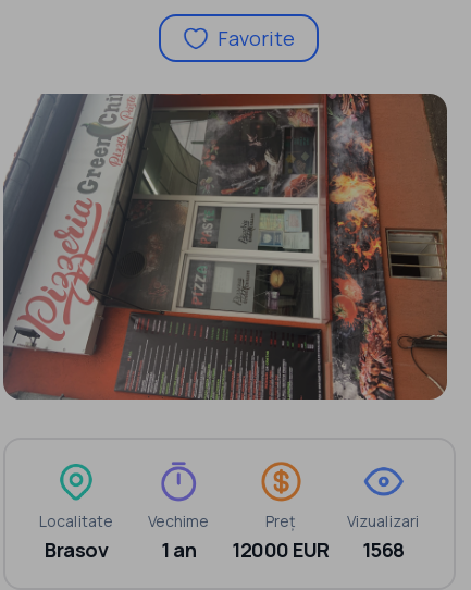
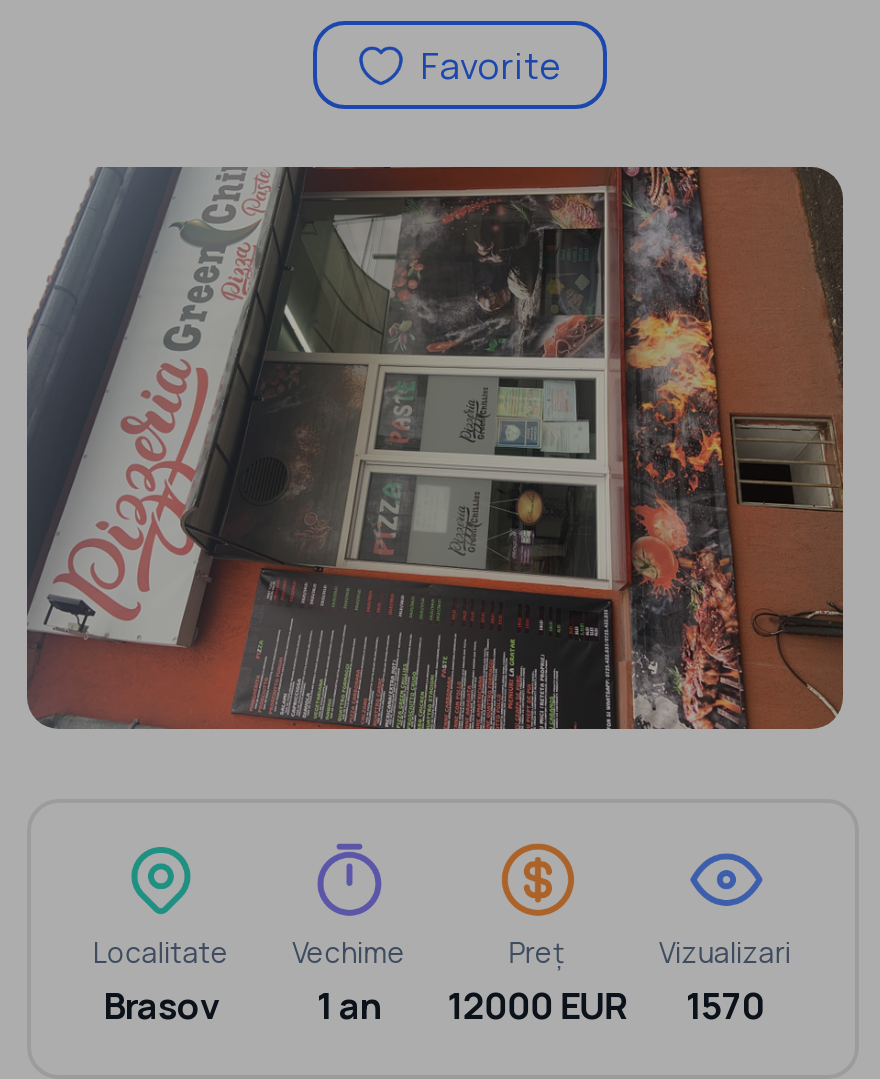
- 1 an 12000 EUR 1568
+ 1 an 12000 EUR 1570
